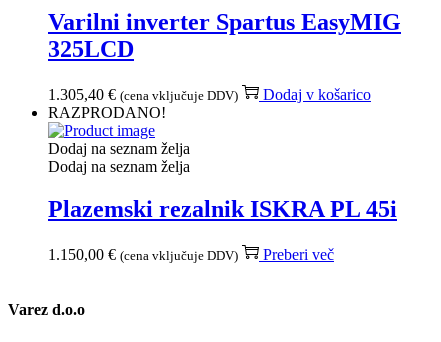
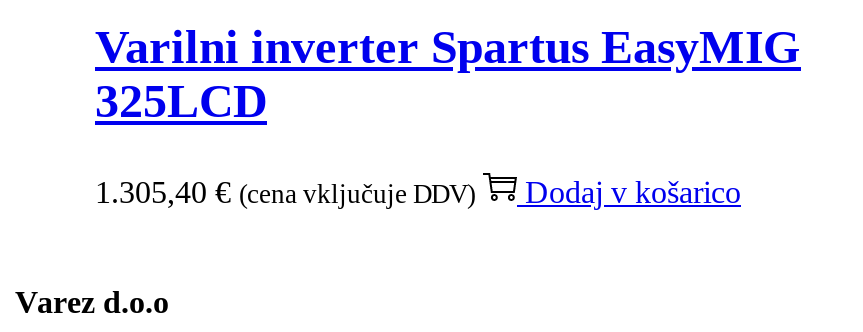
- RAZPRODANO!
- Dodaj na seznam želja
- Dodaj na seznam želja
- Plazemski rezalnik ISKRA PL 45i
- 1.150,00 € (cena vključuje DDV)
- Preberi več
